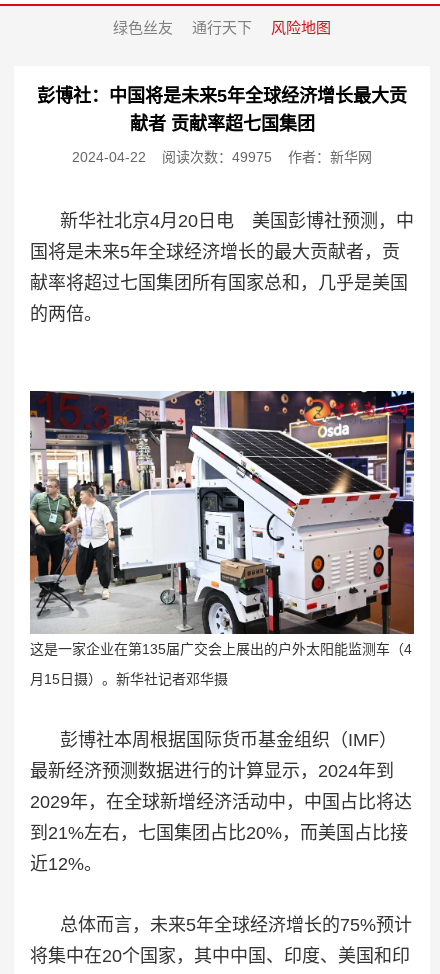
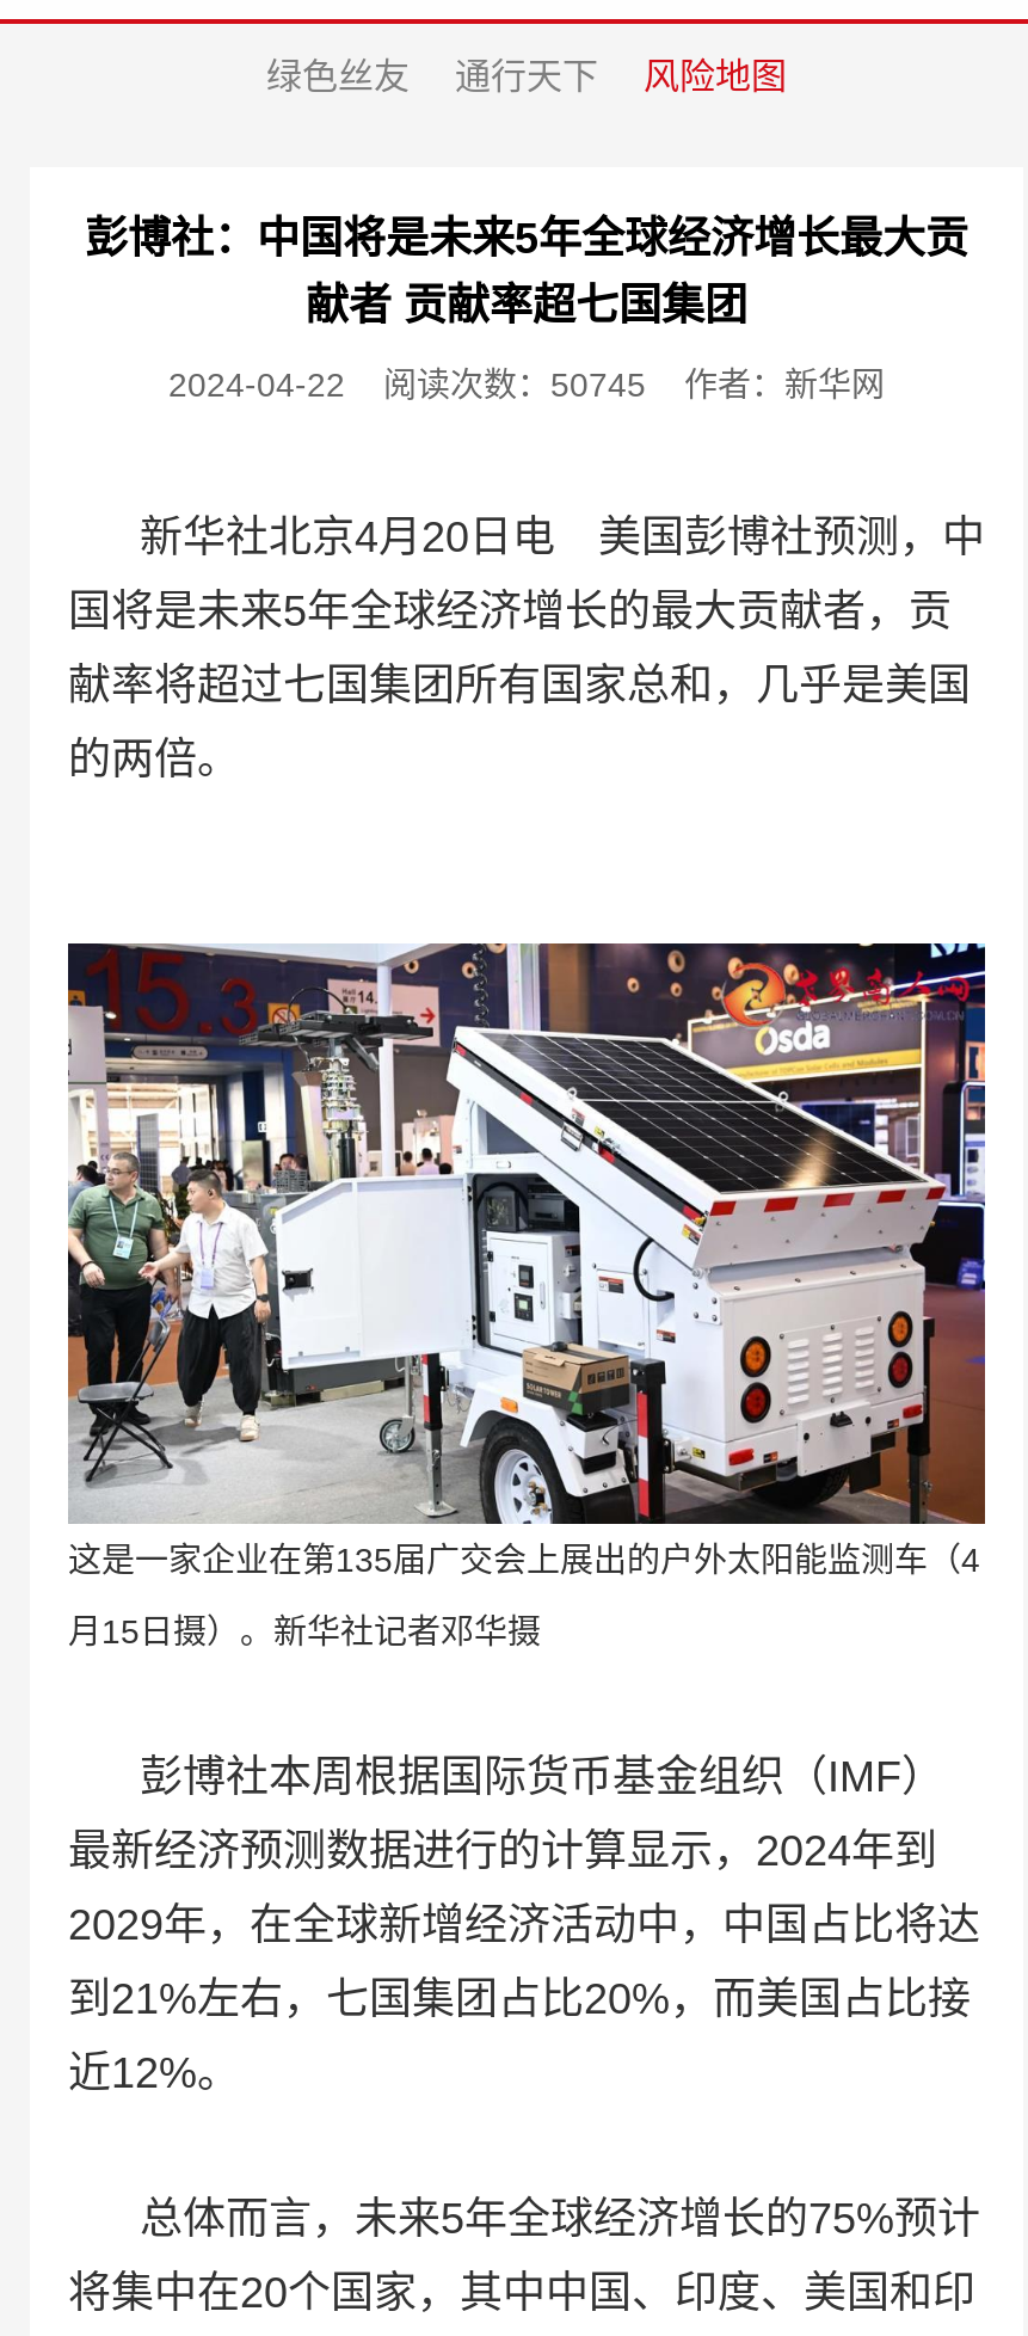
- 2024-04-22 阅读次数：49975 作者：新华网
+ 2024-04-22 阅读次数：50745 作者：新华网
